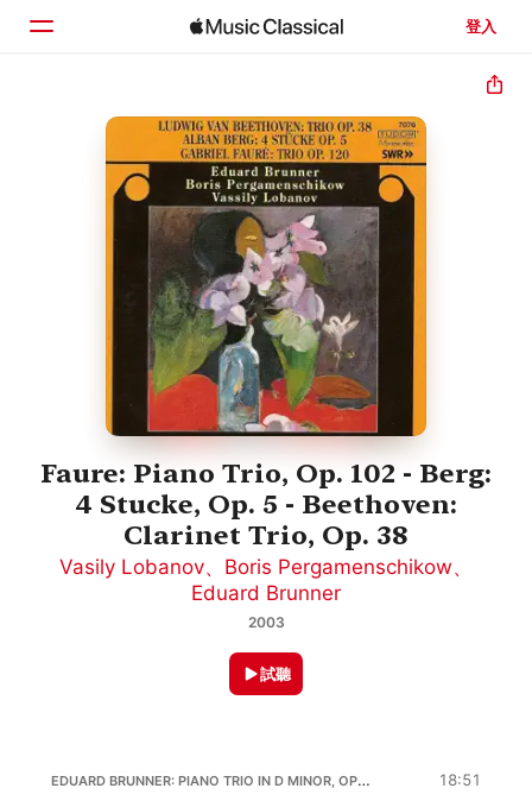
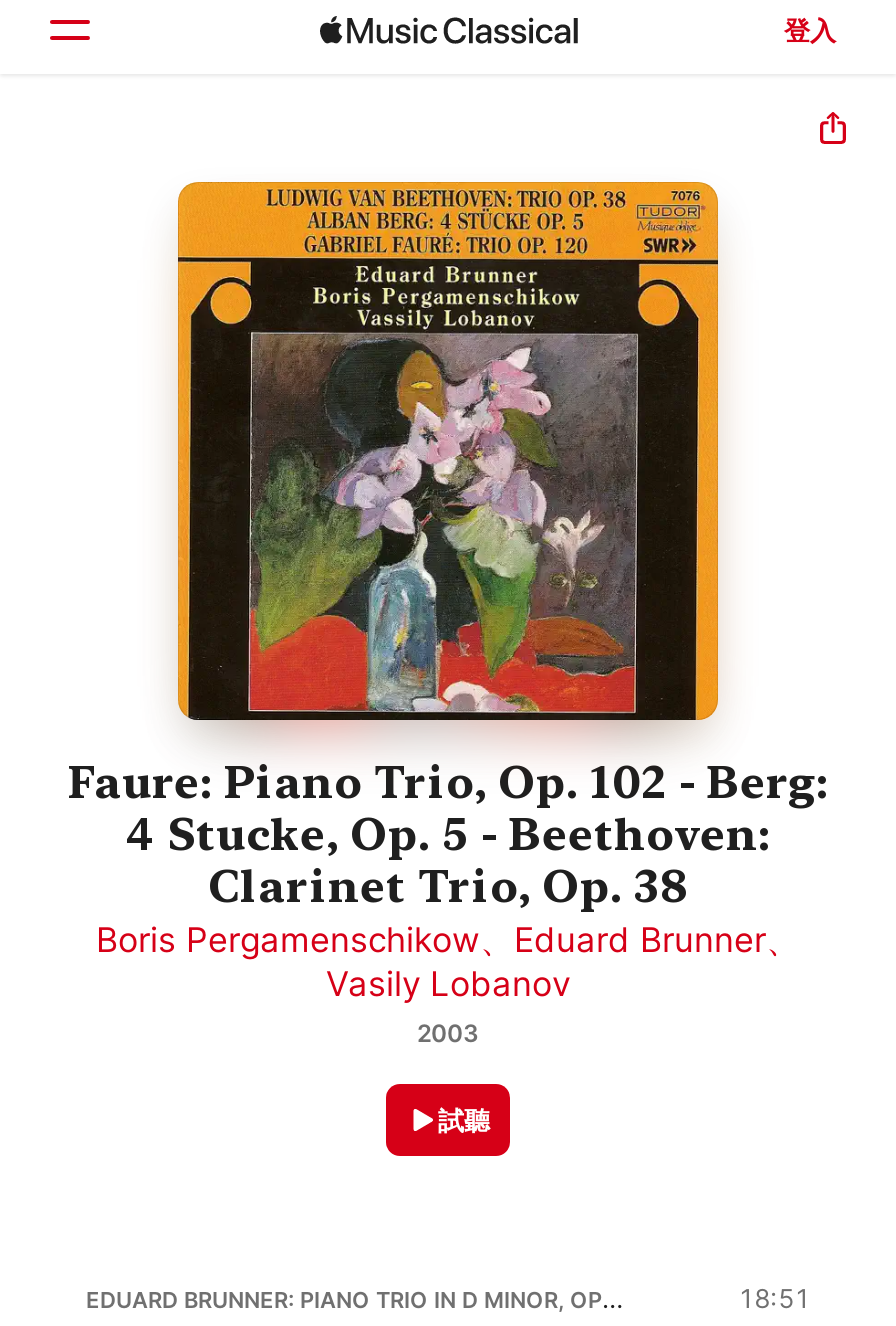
- Vasily Lobanov、Boris Pergamenschikow、
- Eduard Brunner
+ Boris Pergamenschikow、Eduard Brunner、
+ Vasily Lobanov
